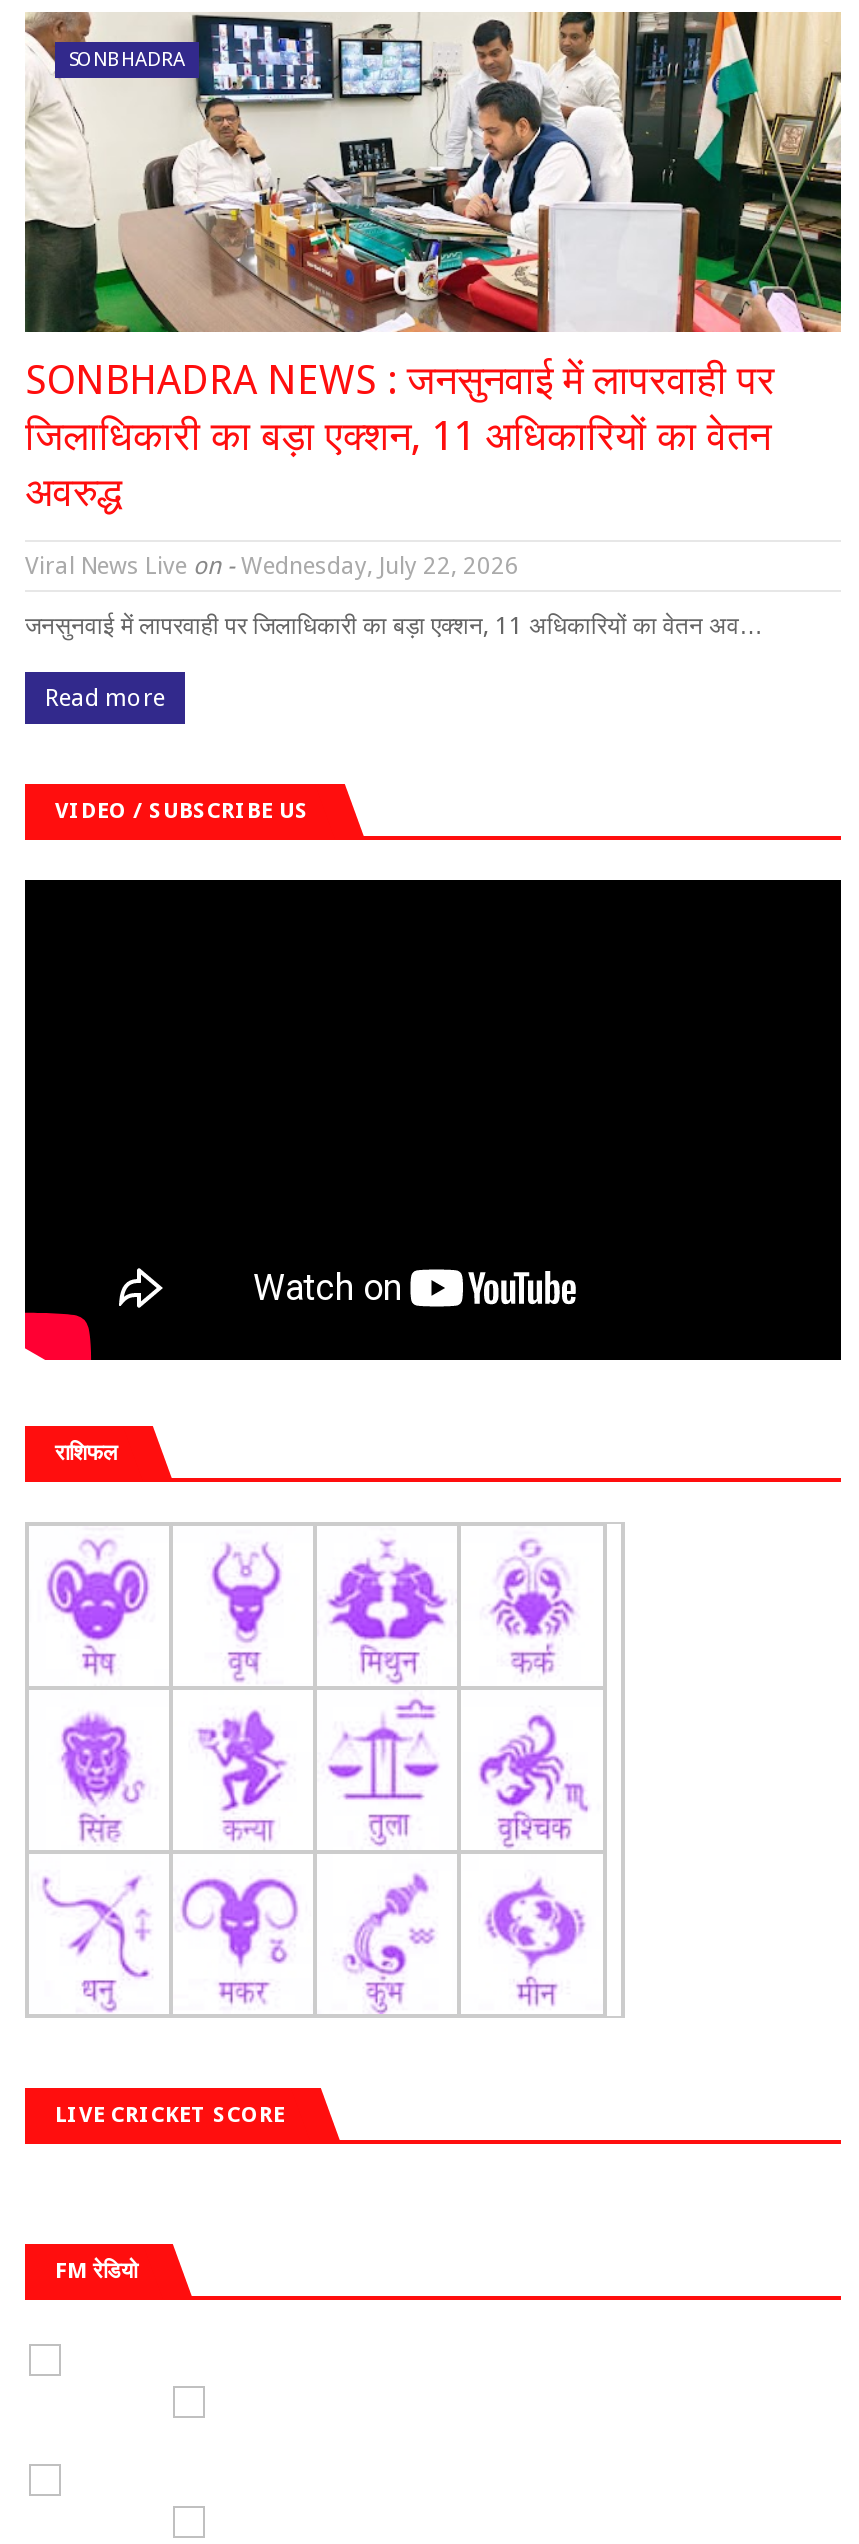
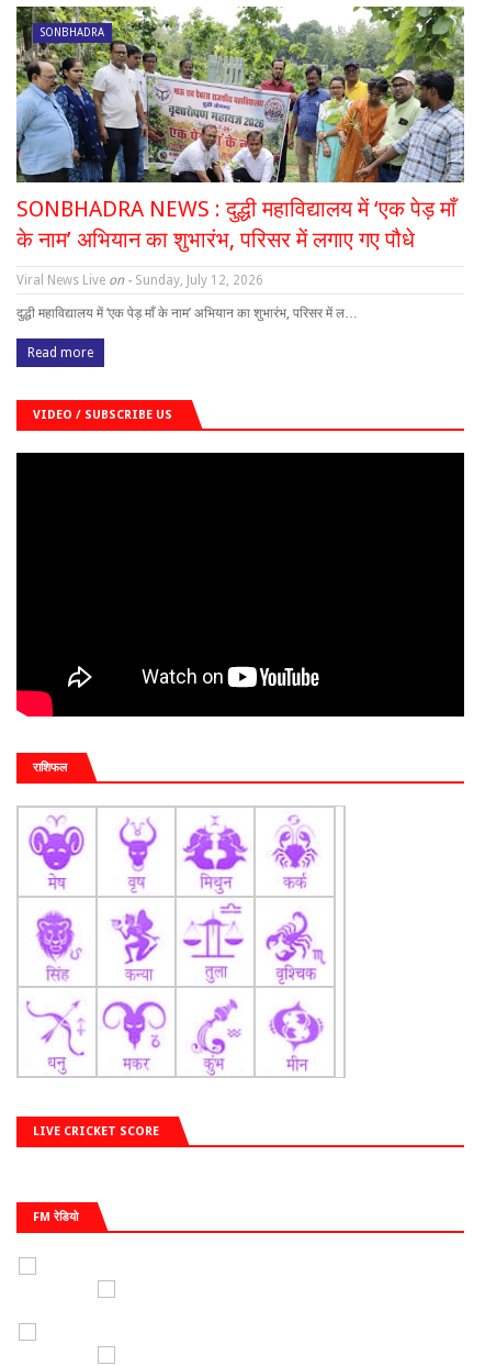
- [image]
- SONBHADRA NEWS : जनसुनवाई में लापरवाही पर
- जिलाधिकारी का बड़ा एक्शन, 11 अधिकारियों का वेतन
- अवरुद्ध
+ [image]
+ SONBHADRA NEWS : दुद्धी महाविद्यालय में ‘एक पेड़ माँ
+ के नाम’ अभियान का शुभारंभ, परिसर में लगाए गए पौधे

- Viral News Live on - Wednesday, July 22, 2026
+ Viral News Live on - Sunday, July 12, 2026

- जनसुनवाई में लापरवाही पर जिलाधिकारी का बड़ा एक्शन, 11 अधिकारियों का वेतन अव…
+ दुद्धी महाविद्यालय में ‘एक पेड़ माँ के नाम’ अभियान का शुभारंभ, परिसर में ल…
